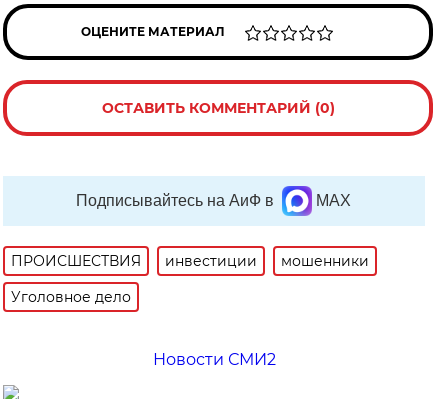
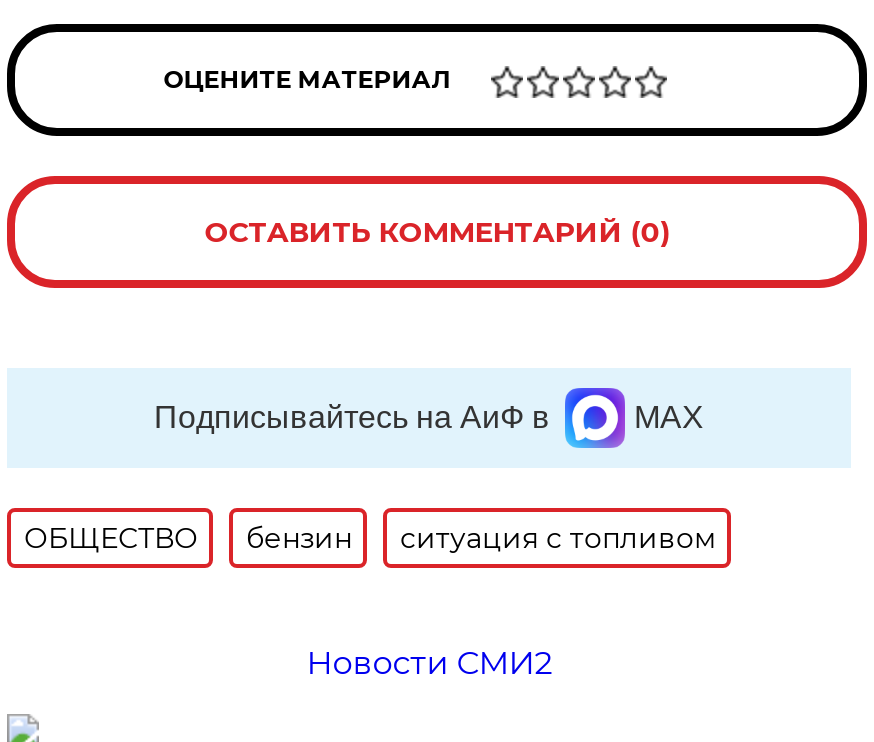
- ПРОИСШЕСТВИЯ
- инвестиции
- мошенники
- Уголовное дело
+ ОБЩЕСТВО
+ бензин
+ ситуация с топливом
